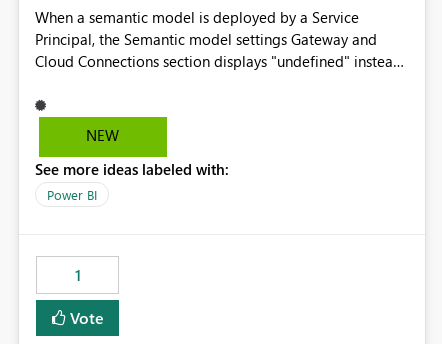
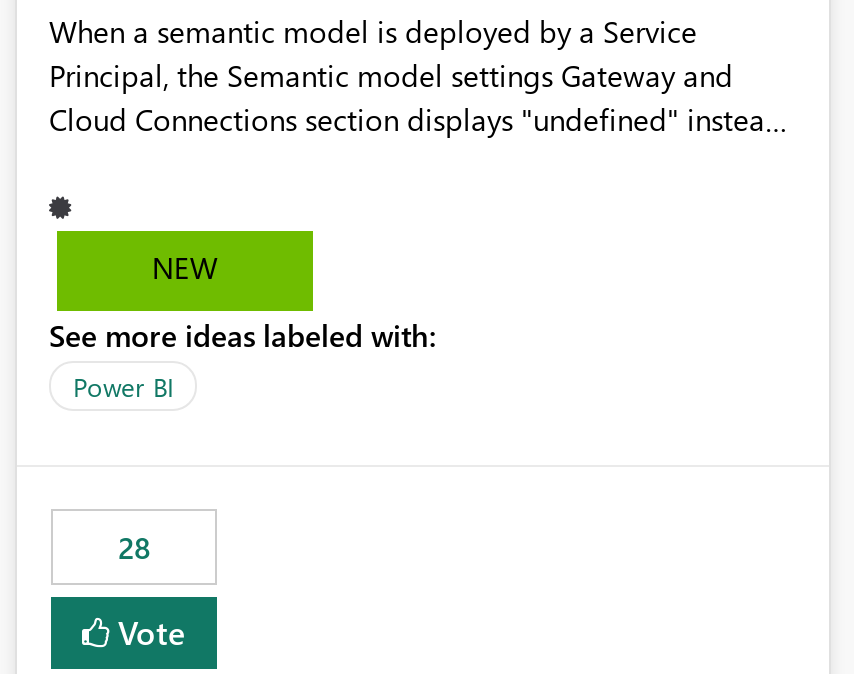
- 1
+ 28
